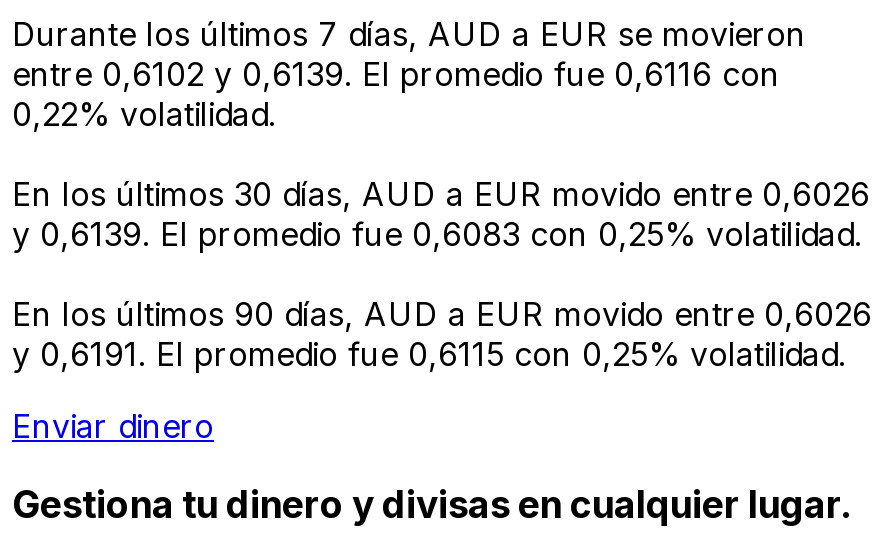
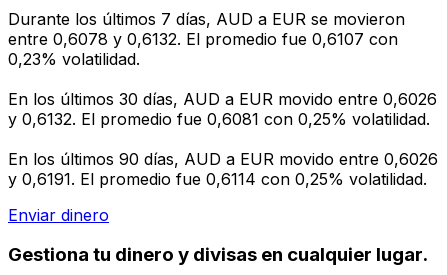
- entre 0,6102 y 0,6139. El promedio fue 0,6116 con
+ entre 0,6078 y 0,6132. El promedio fue 0,6107 con

- 0,22% volatilidad.
+ 0,23% volatilidad.

- y 0,6139. El promedio fue 0,6083 con 0,25% volatilidad.
+ y 0,6132. El promedio fue 0,6081 con 0,25% volatilidad.

- y 0,6191. El promedio fue 0,6115 con 0,25% volatilidad.
+ y 0,6191. El promedio fue 0,6114 con 0,25% volatilidad.
